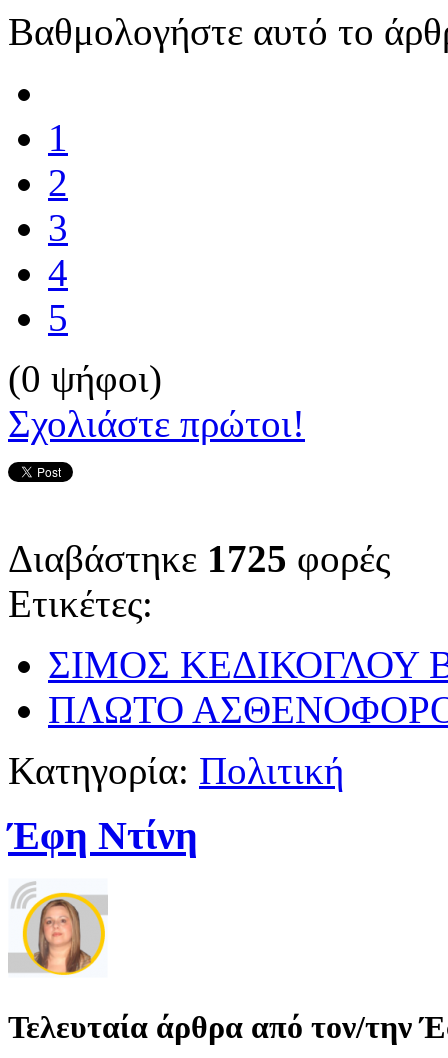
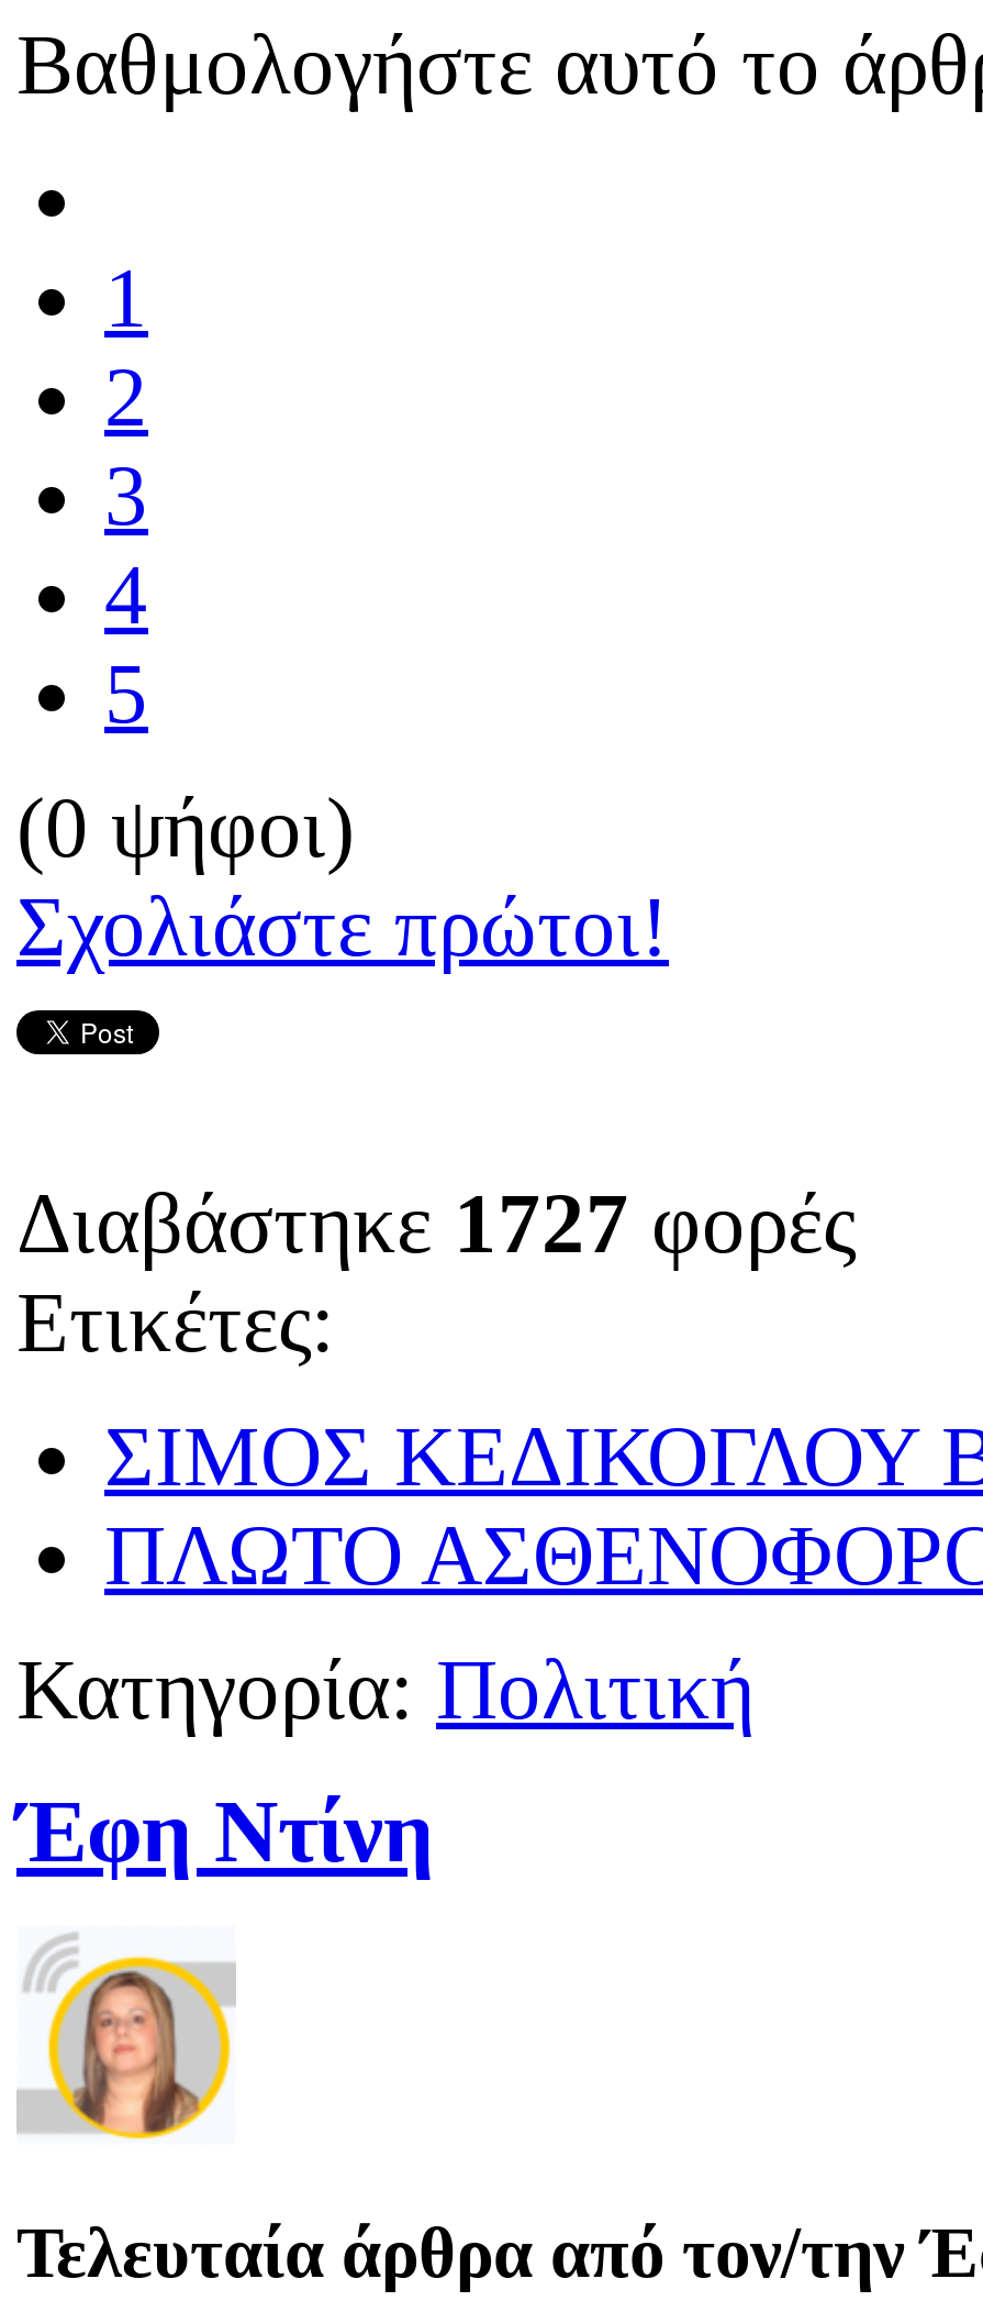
- Διαβάστηκε 1725 φορές
+ Διαβάστηκε 1727 φορές
